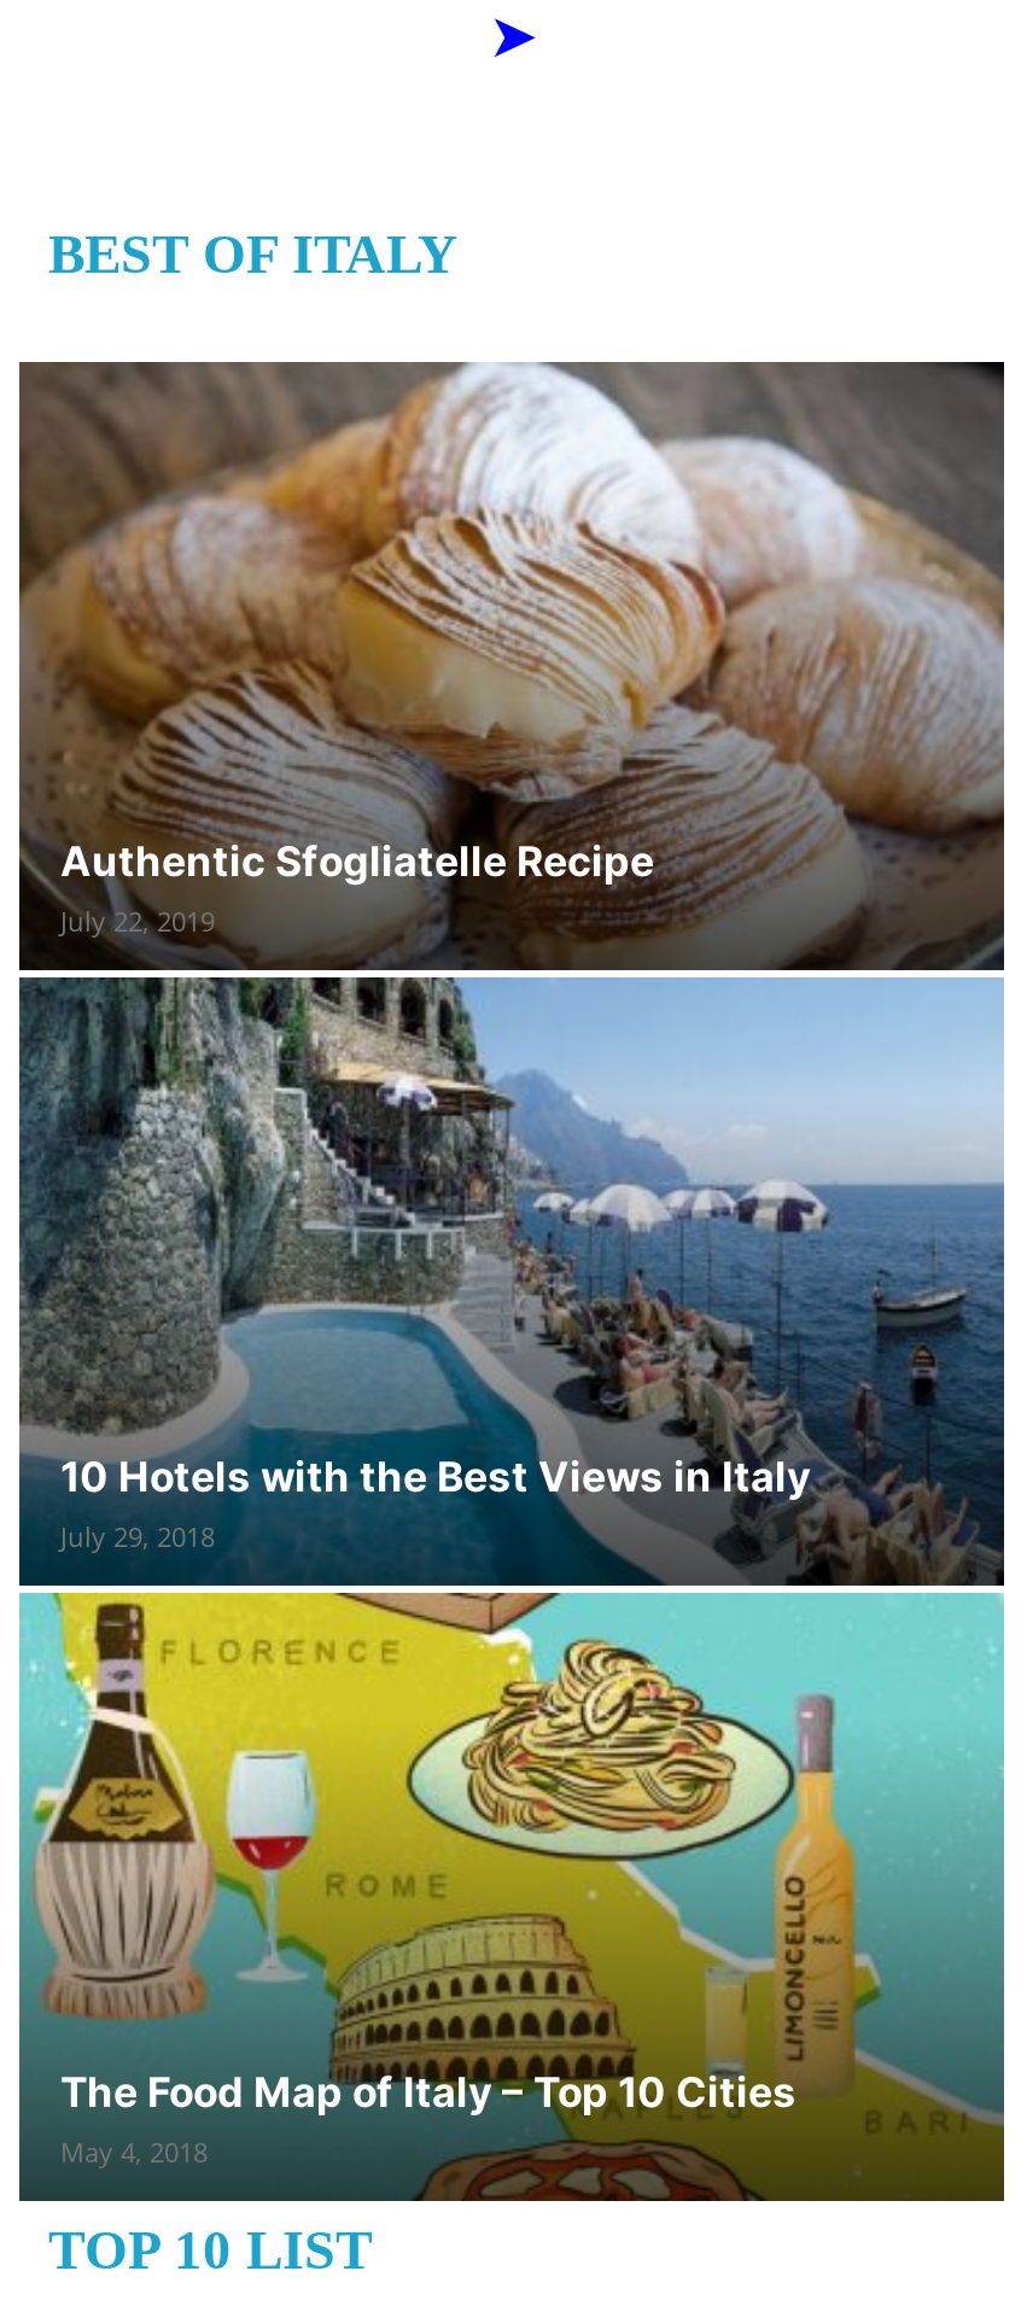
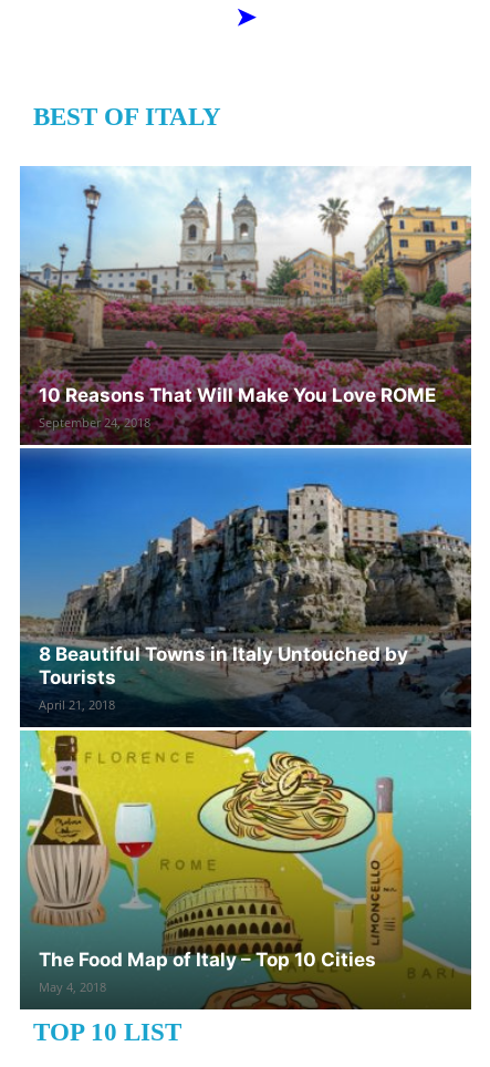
- [image]
- Authentic Sfogliatelle Recipe
- July 22, 2019
+ [image]
+ 10 Reasons That Will Make You Love ROME
+ September 24, 2018

- 10 Hotels with the Best Views in Italy
- July 29, 2018
+ 8 Beautiful Towns in Italy Untouched by
+ Tourists
+ April 21, 2018
